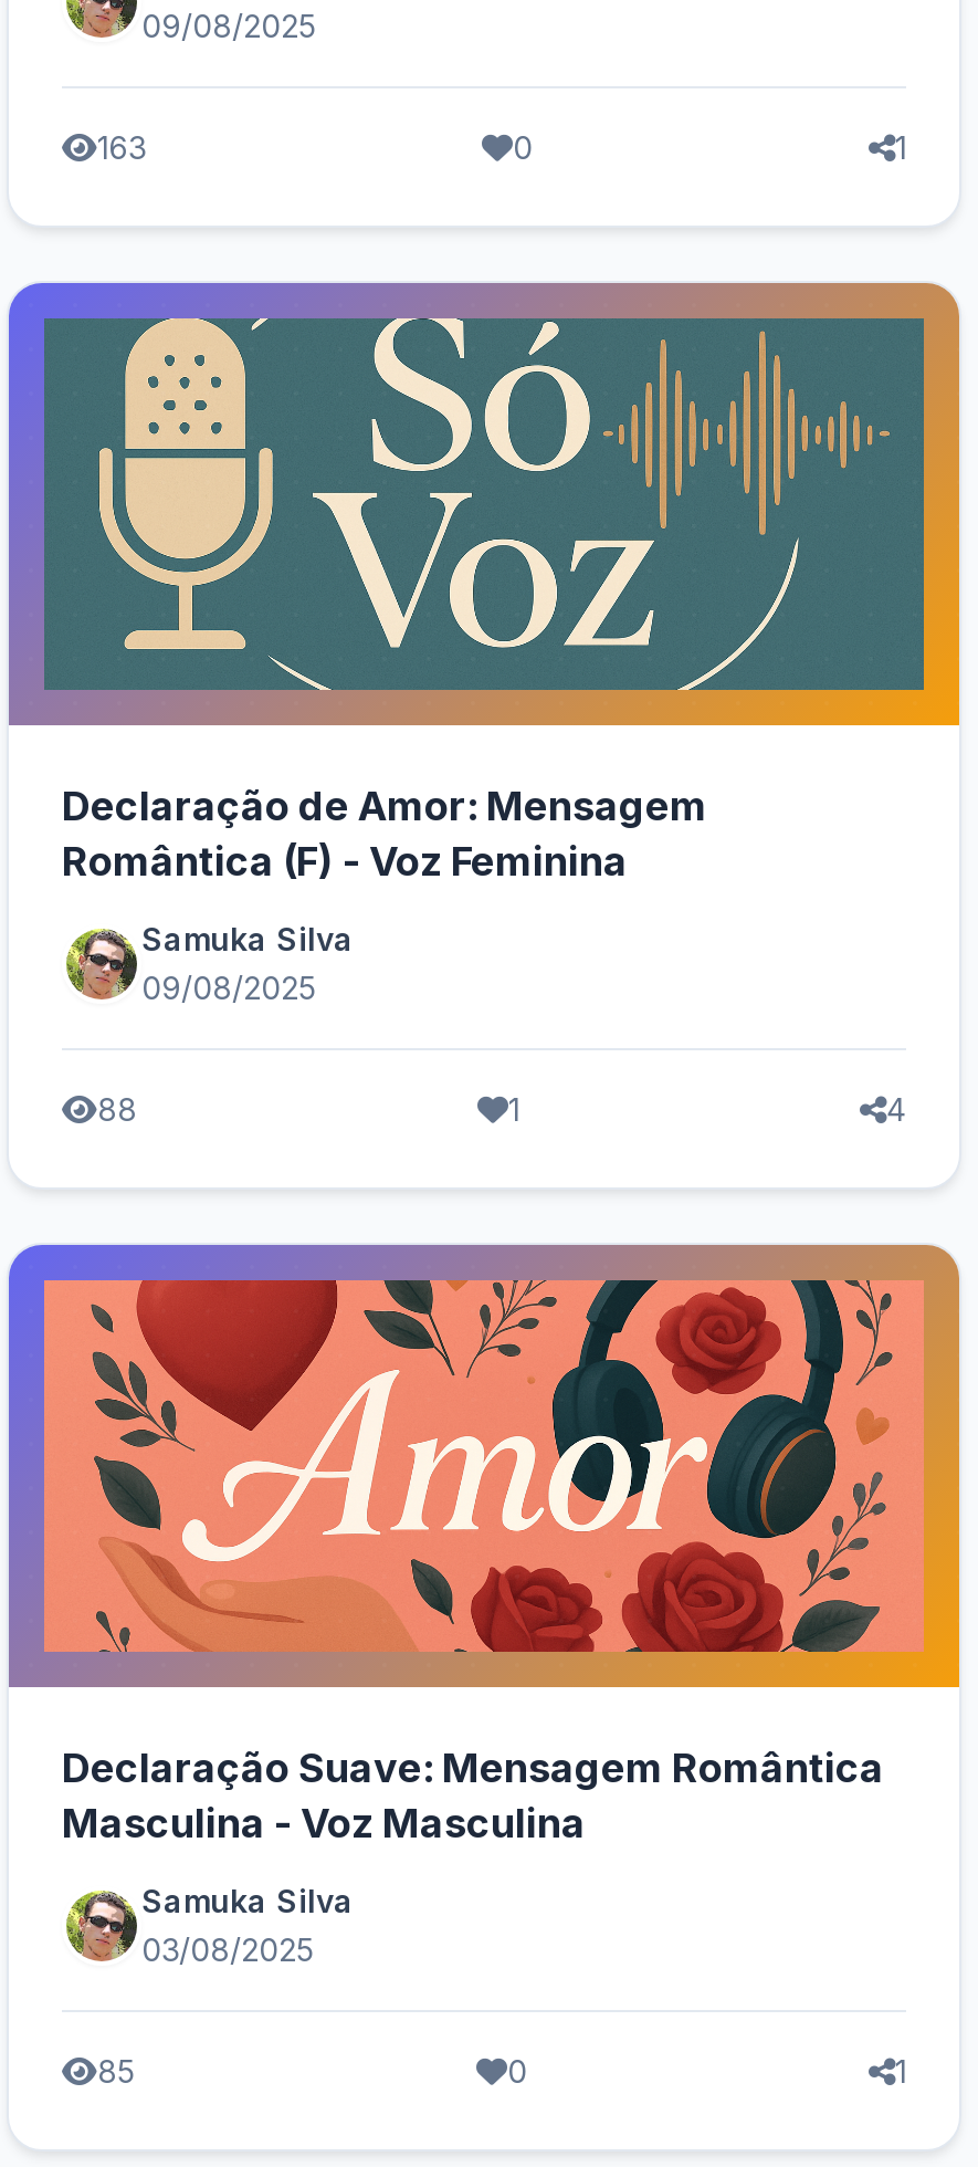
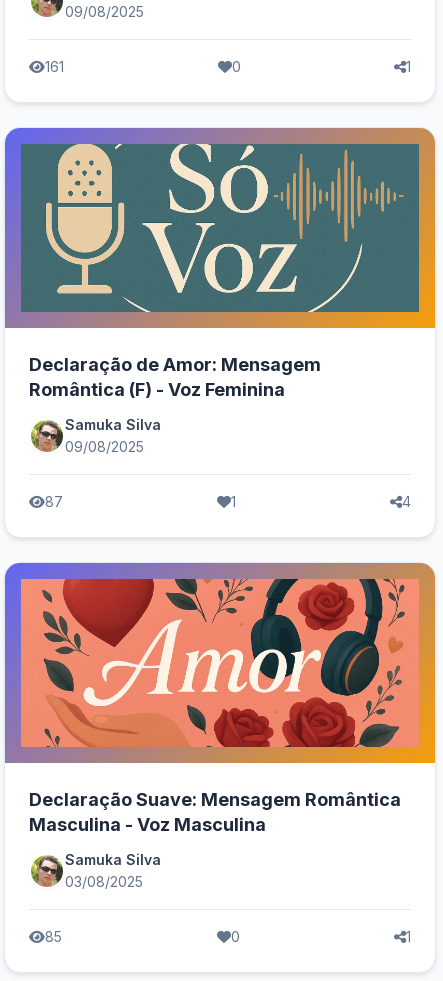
- 163
+ 161

- 88
+ 87
